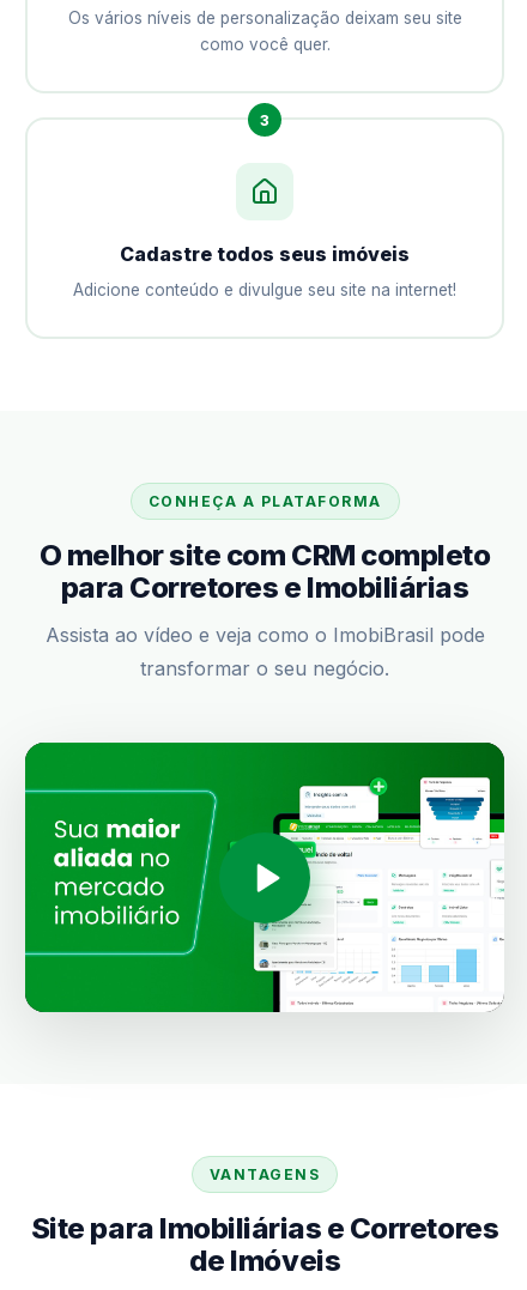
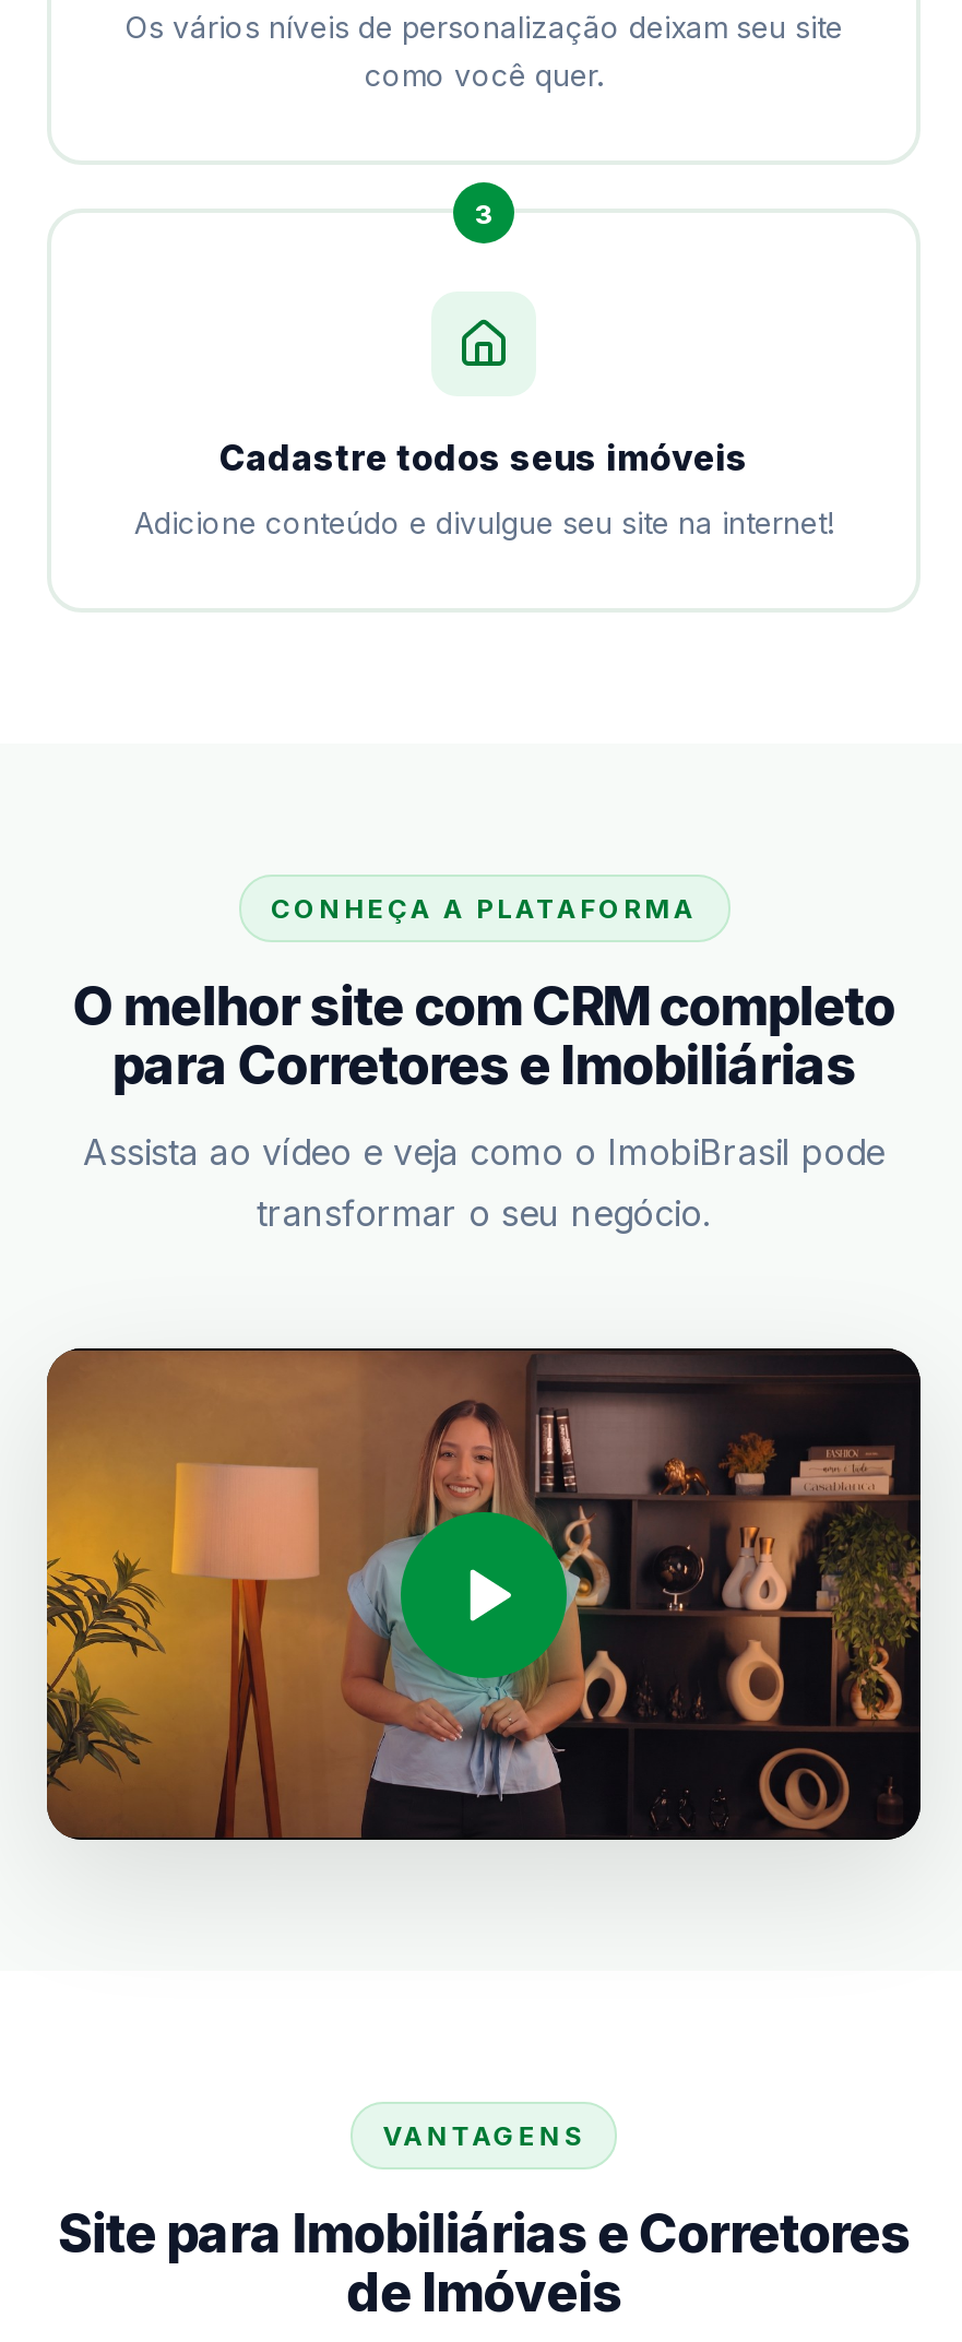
- [image]
+ [image]
